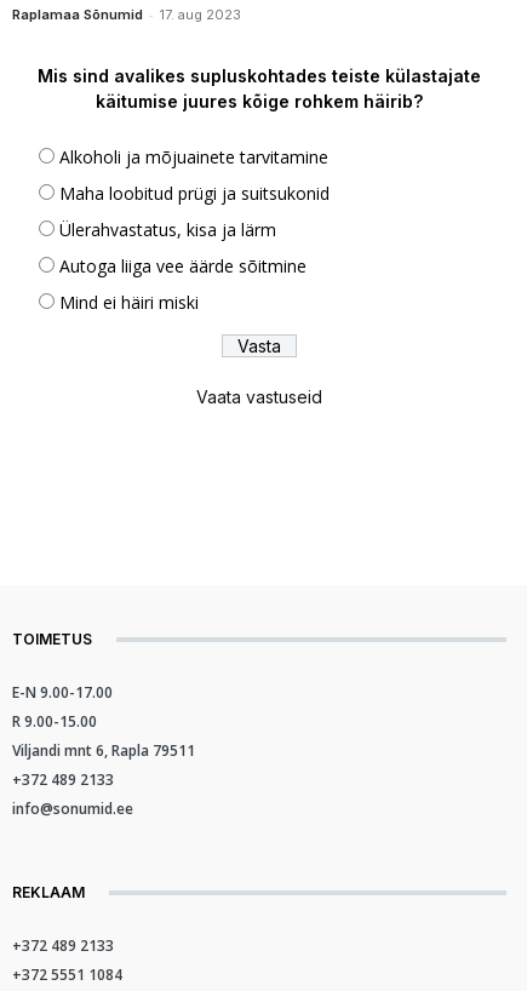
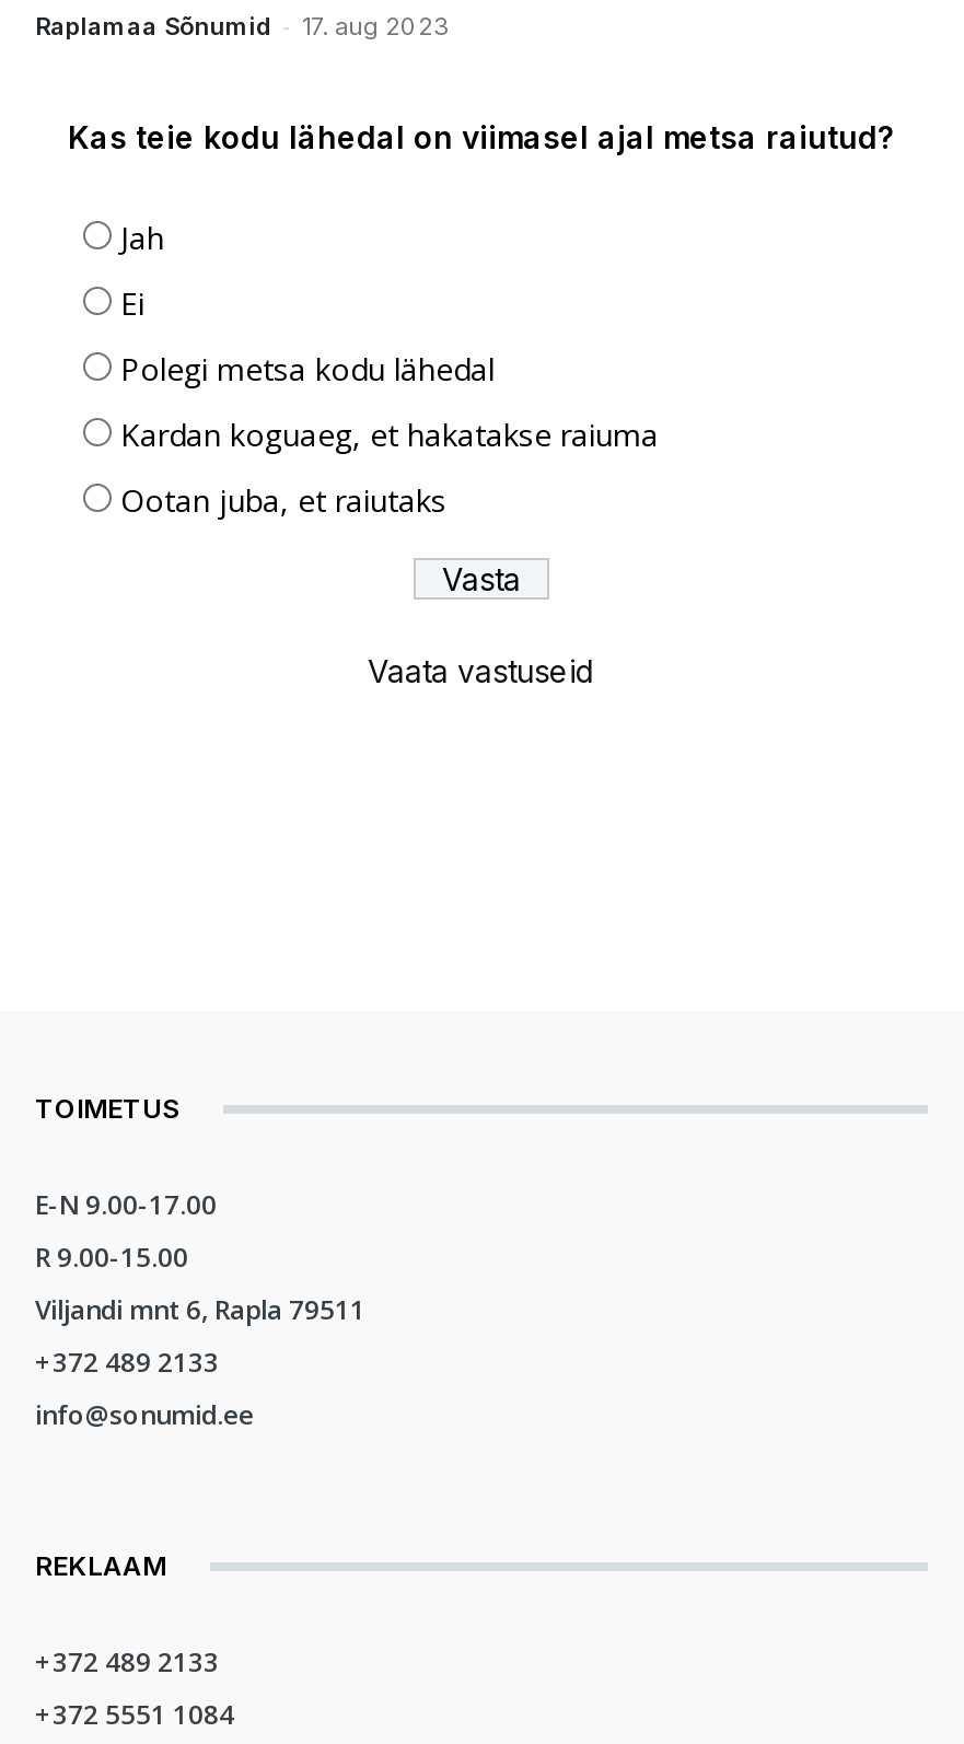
- Mis sind avalikes supluskohtades teiste külastajate
- käitumise juures kõige rohkem häirib?
+ Kas teie kodu lähedal on viimasel ajal metsa raiutud?

- Alkoholi ja mõjuainete tarvitamine
+ Jah

- Maha loobitud prügi ja suitsukonid
+ Ei

- Ülerahvastatus, kisa ja lärm
+ Polegi metsa kodu lähedal

- Autoga liiga vee äärde sõitmine
+ Kardan koguaeg, et hakatakse raiuma

- Mind ei häiri miski
+ Ootan juba, et raiutaks
